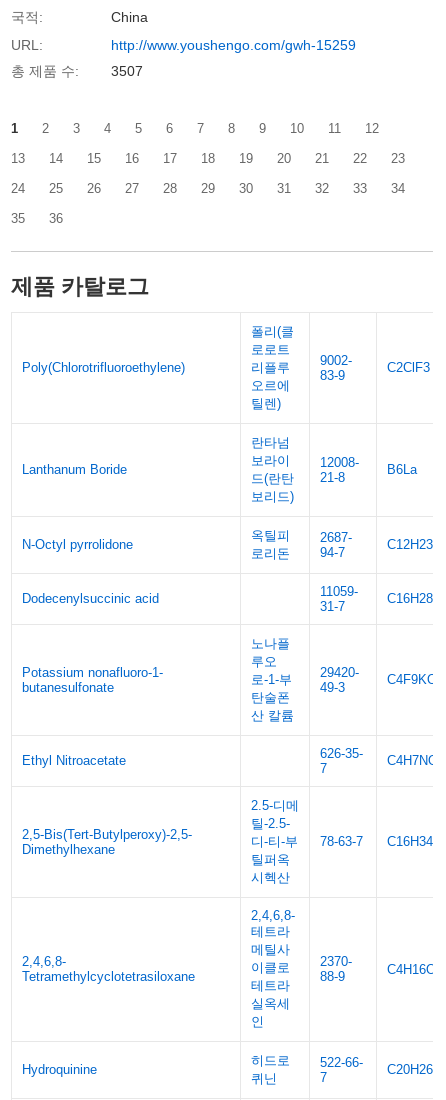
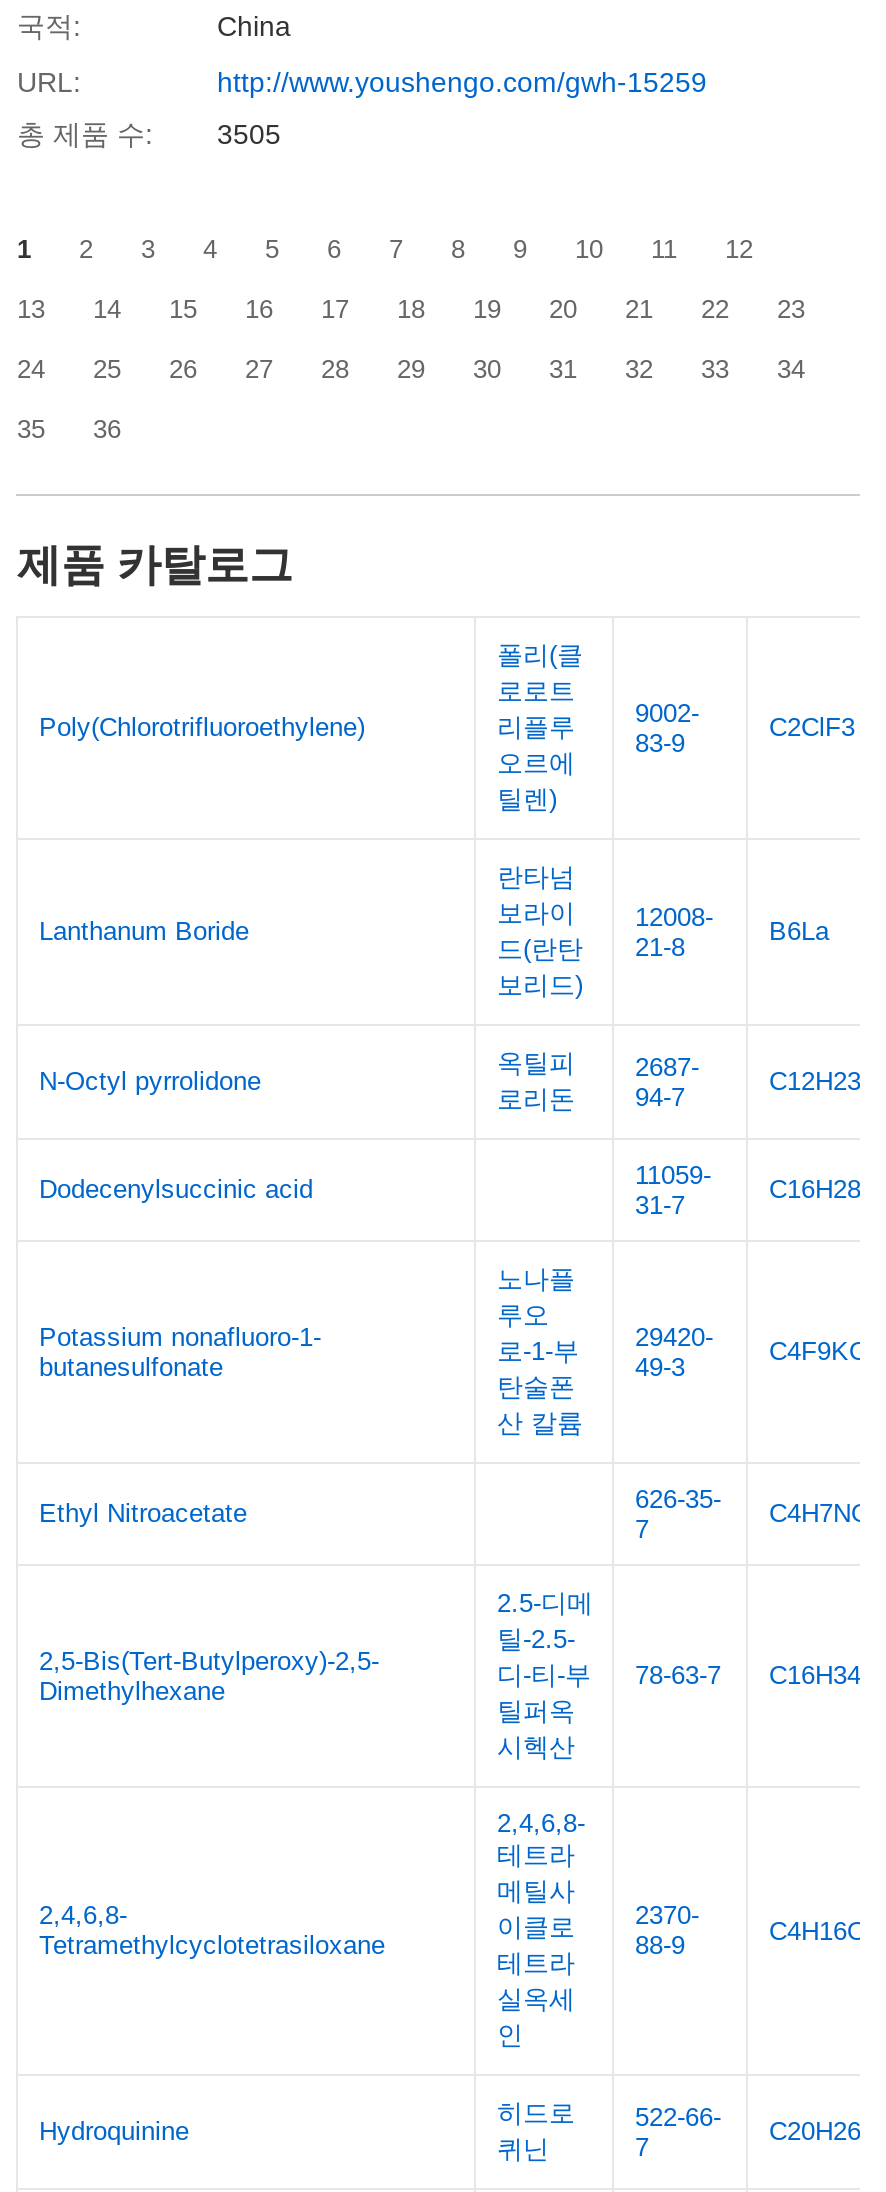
- 총 제품 수: 3507
+ 총 제품 수: 3505
